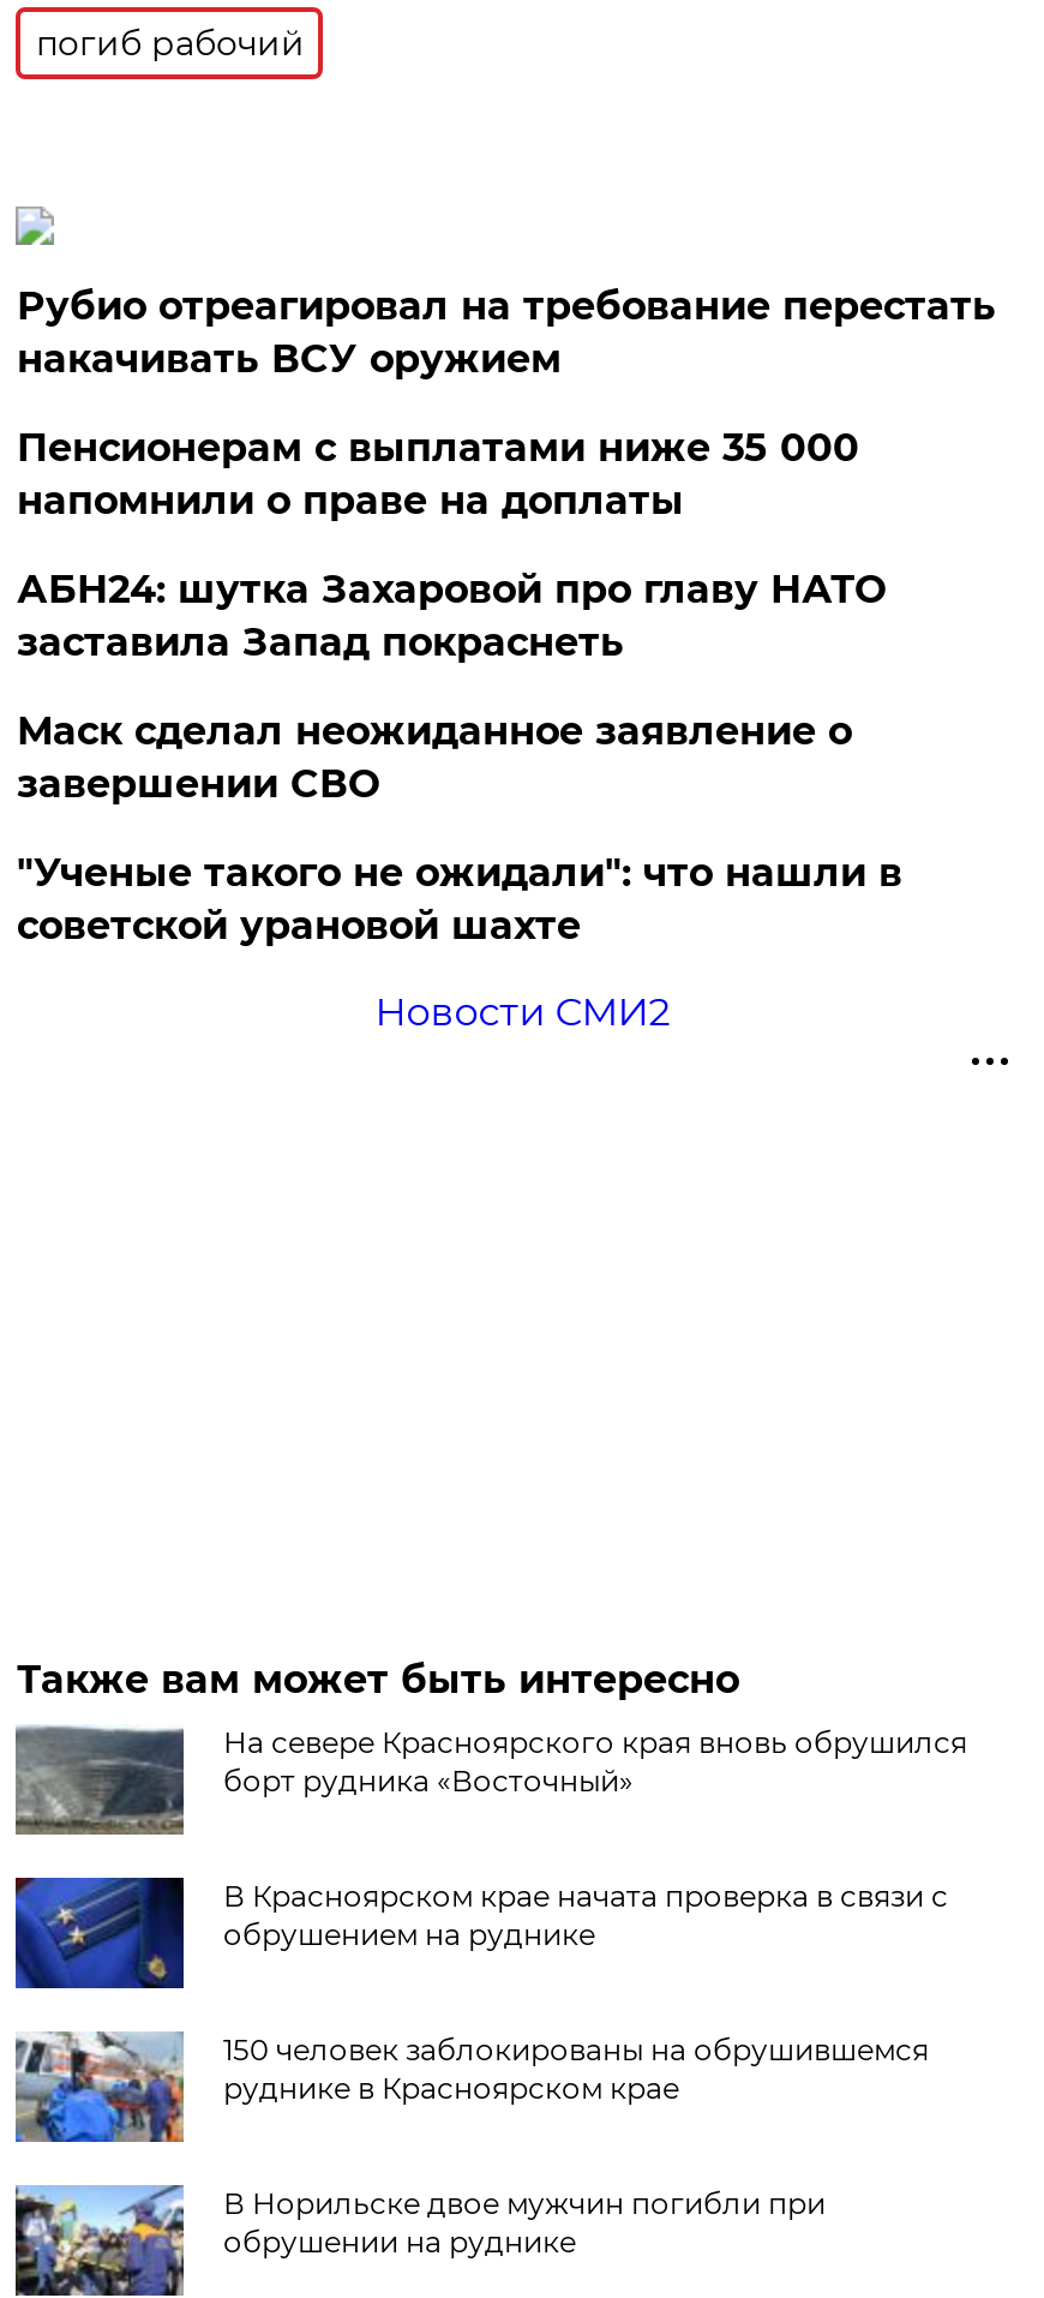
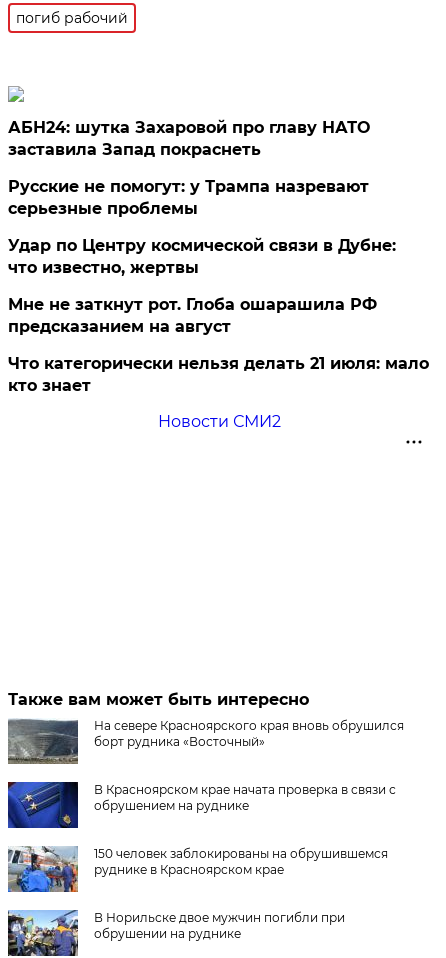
- Рубио отреагировал на требование перестать
- накачивать ВСУ оружием
- Пенсионерам с выплатами ниже 35 000
- напомнили о праве на доплаты

moved up: АБН24: шутка Захаровой про главу НАТО | заставила Запад покраснеть

- Маск сделал неожиданное заявление о
- завершении СВО
- "Ученые такого не ожидали": что нашли в
- советской урановой шахте
+ Русские не помогут: у Трампа назревают
+ серьезные проблемы
+ Удар по Центру космической связи в Дубне:
+ что известно, жертвы
+ Мне не заткнут рот. Глоба ошарашила РФ
+ предсказанием на август
+ Что категорически нельзя делать 21 июля: мало
+ кто знает
